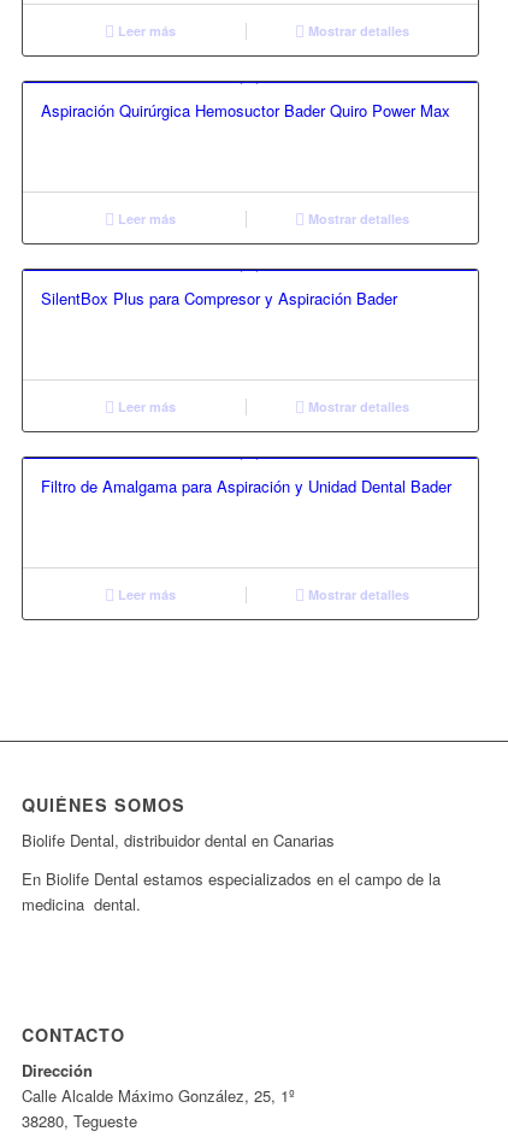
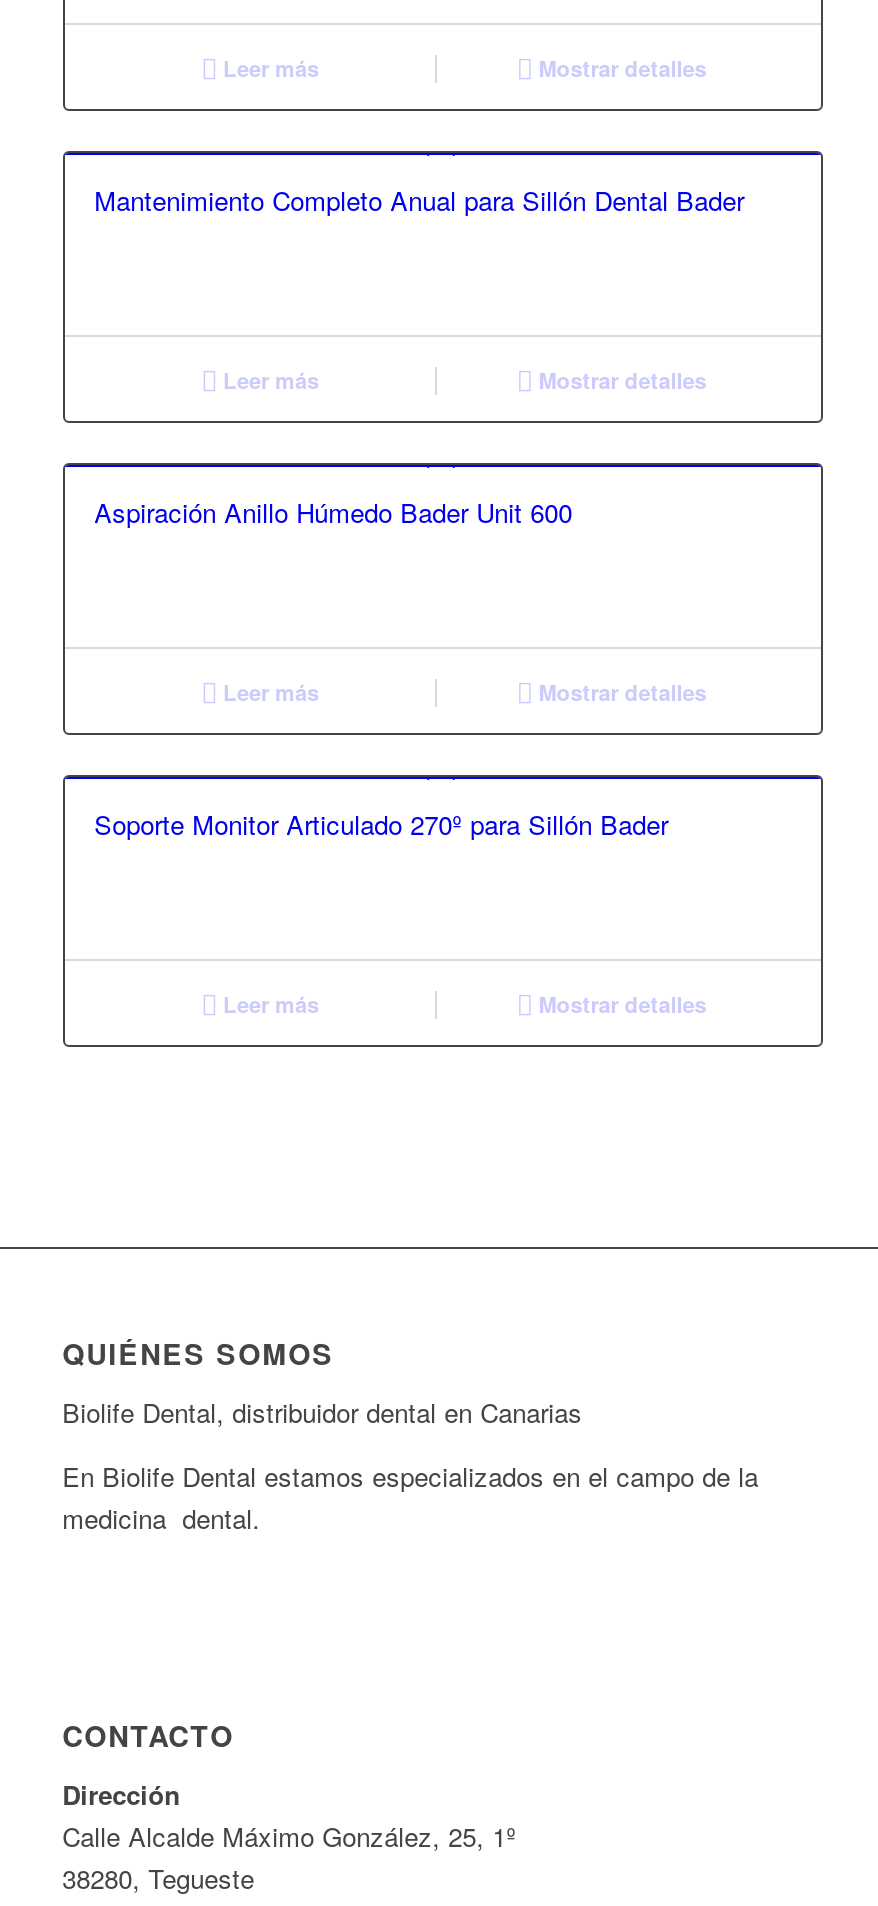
- Aspiración Quirúrgica Hemosuctor Bader Quiro Power Max
+ Mantenimiento Completo Anual para Sillón Dental Bader

- SilentBox Plus para Compresor y Aspiración Bader
+ Aspiración Anillo Húmedo Bader Unit 600

- Filtro de Amalgama para Aspiración y Unidad Dental Bader
+ Soporte Monitor Articulado 270º para Sillón Bader
